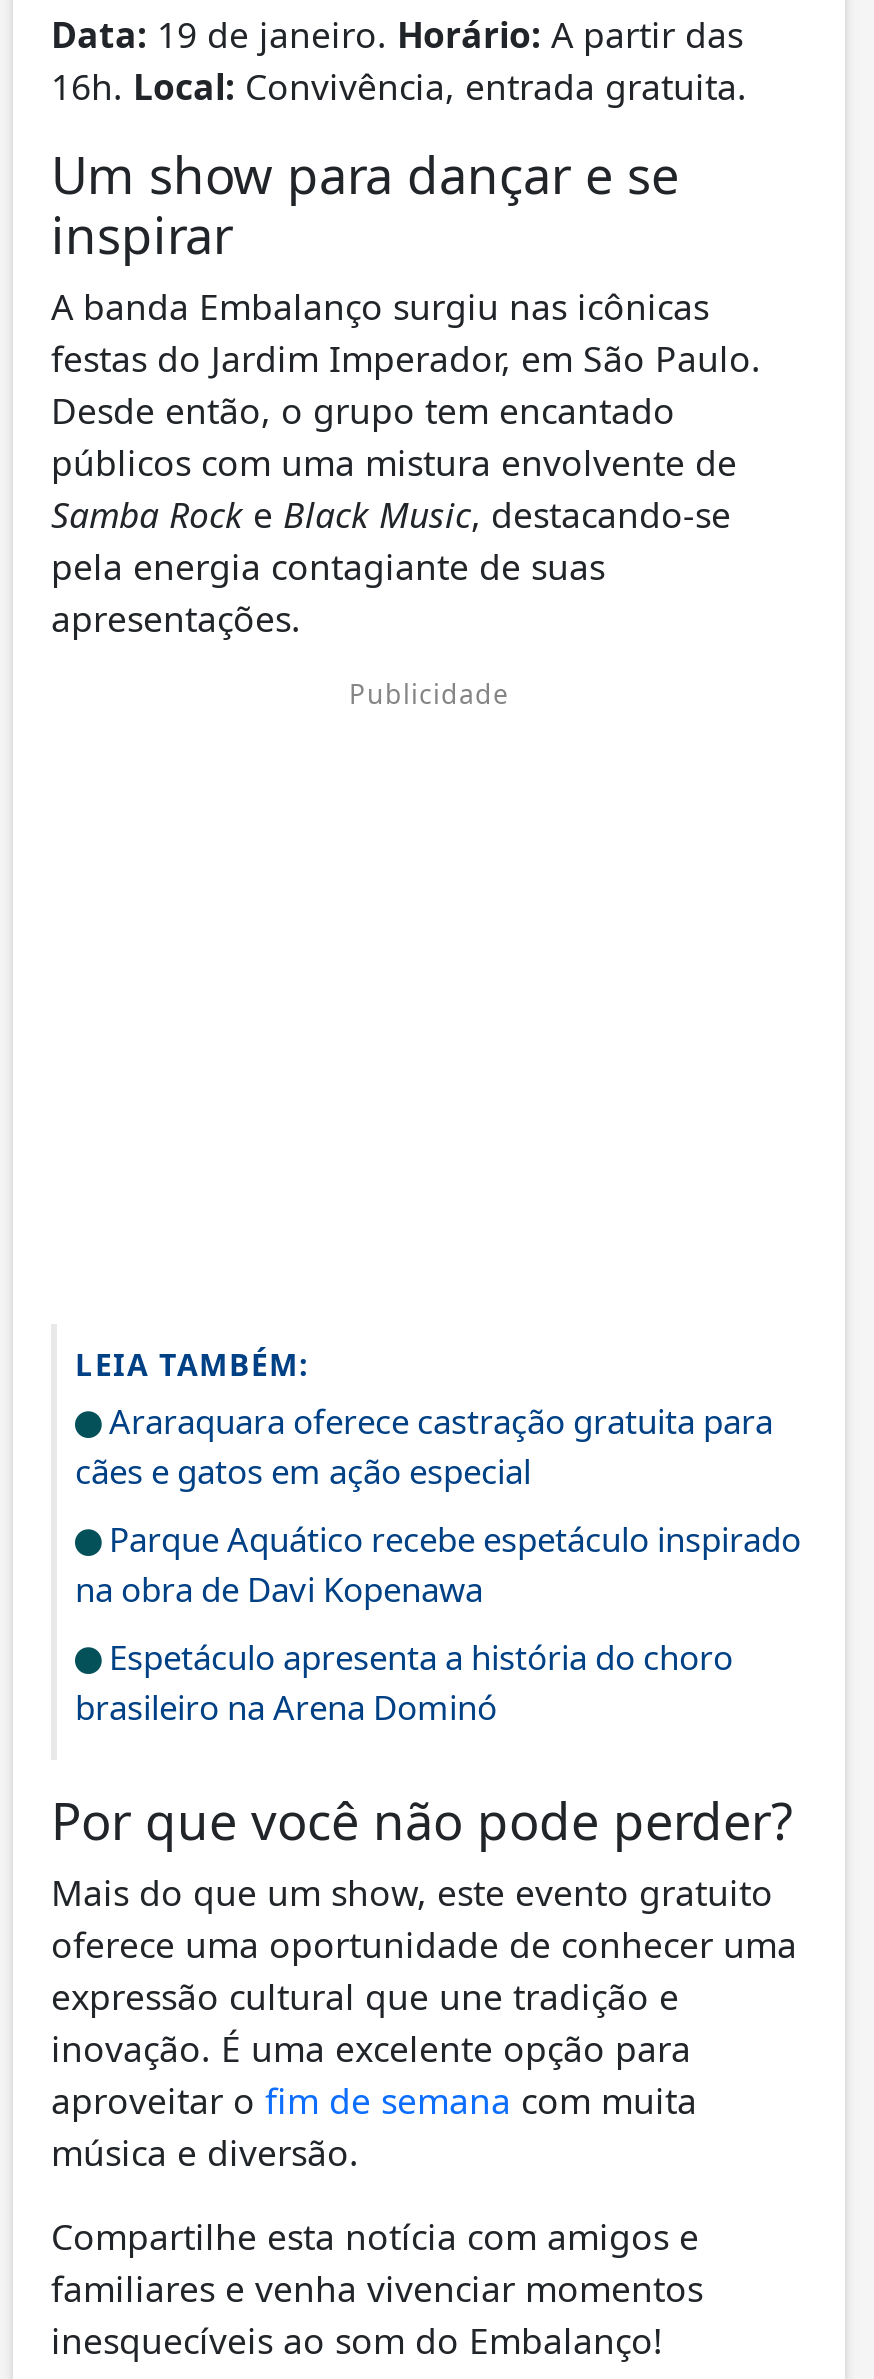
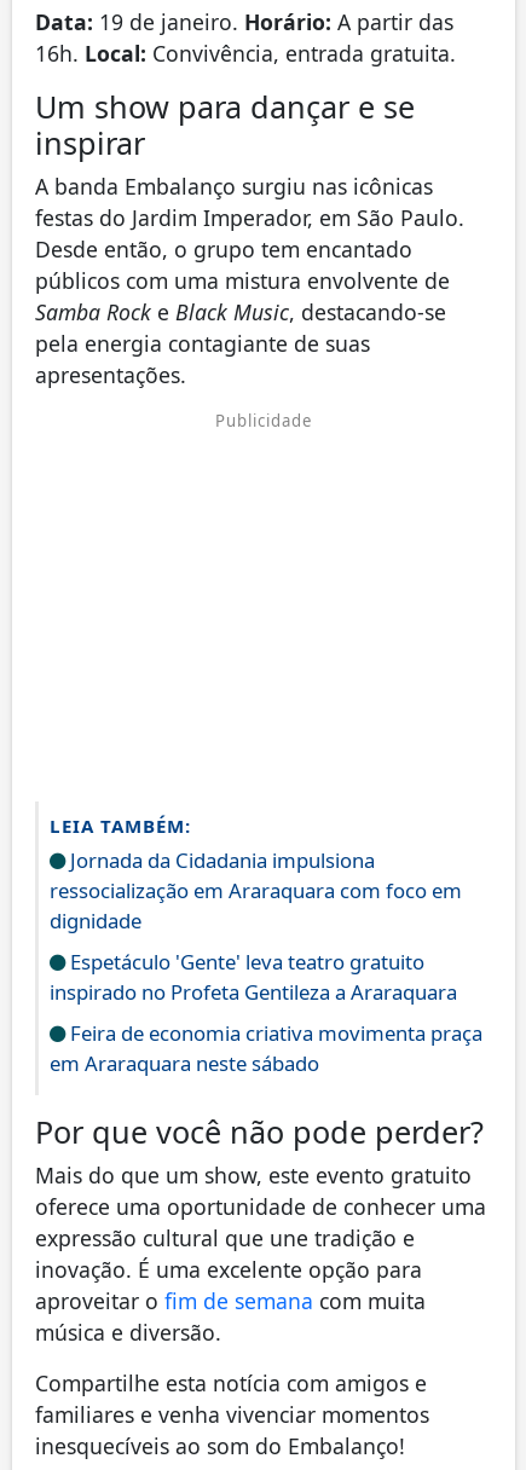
- Araraquara oferece castração gratuita para
- cães e gatos em ação especial
+ Jornada da Cidadania impulsiona
+ ressocialização em Araraquara com foco em
+ dignidade

- Parque Aquático recebe espetáculo inspirado
- na obra de Davi Kopenawa
+ Espetáculo 'Gente' leva teatro gratuito
+ inspirado no Profeta Gentileza a Araraquara

- Espetáculo apresenta a história do choro
- brasileiro na Arena Dominó
+ Feira de economia criativa movimenta praça
+ em Araraquara neste sábado
